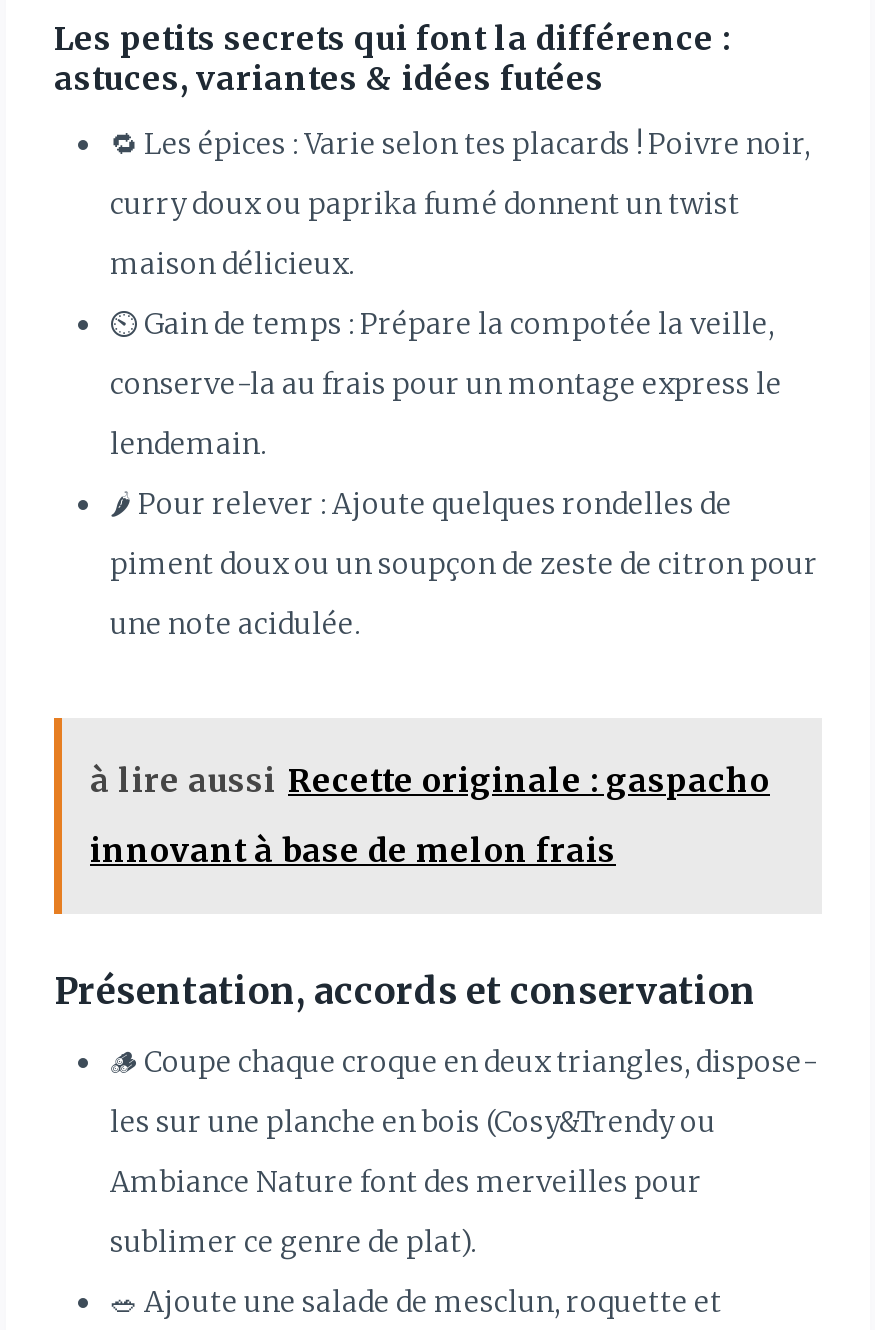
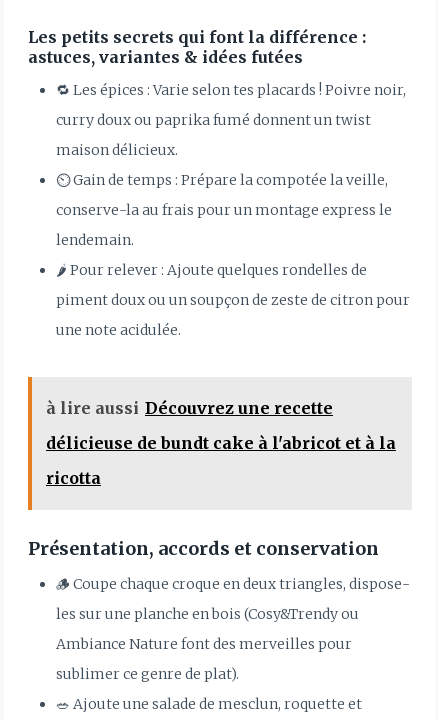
- à lire aussi Recette originale : gaspacho
- innovant à base de melon frais
+ à lire aussi Découvrez une recette
+ délicieuse de bundt cake à l'abricot et à la
+ ricotta
